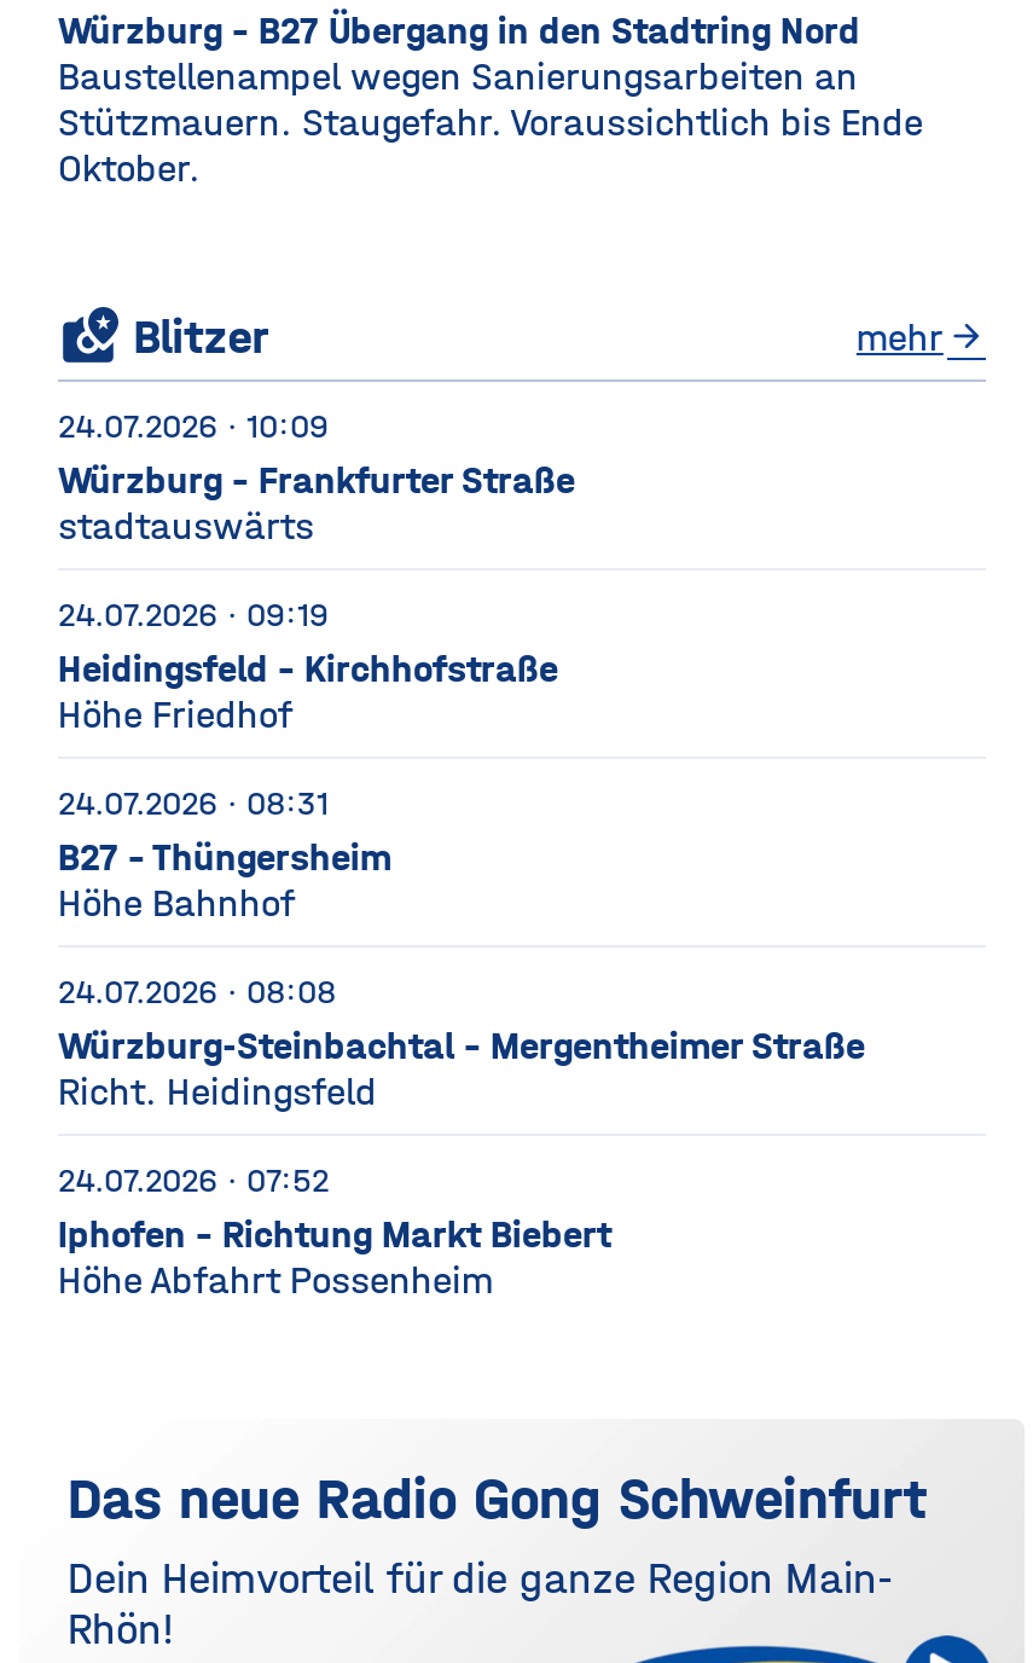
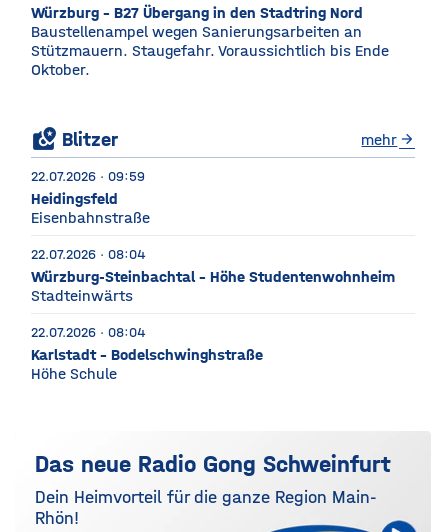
- 24.07.2026 · 10:09
- Würzburg - Frankfurter Straße
- stadtauswärts
- 24.07.2026 · 09:19
- Heidingsfeld - Kirchhofstraße
- Höhe Friedhof
- 24.07.2026 · 08:31
- B27 - Thüngersheim
- Höhe Bahnhof
- 24.07.2026 · 08:08
- Würzburg-Steinbachtal - Mergentheimer Straße
- Richt. Heidingsfeld
- 24.07.2026 · 07:52
- Iphofen - Richtung Markt Biebert
- Höhe Abfahrt Possenheim
+ 22.07.2026 · 09:59
+ Heidingsfeld
+ Eisenbahnstraße
+ 22.07.2026 · 08:04
+ Würzburg-Steinbachtal - Höhe Studentenwohnheim
+ Stadteinwärts
+ 22.07.2026 · 08:04
+ Karlstadt - Bodelschwinghstraße
+ Höhe Schule
